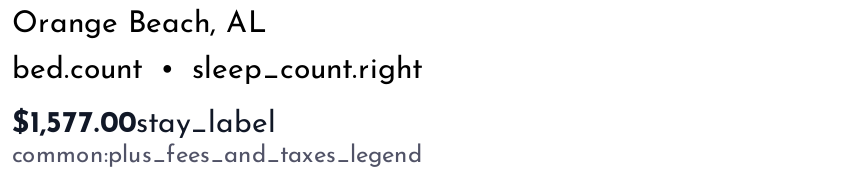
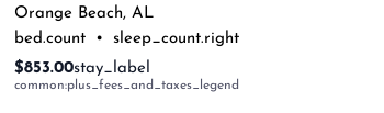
- $1,577.00stay_label
+ $853.00stay_label
